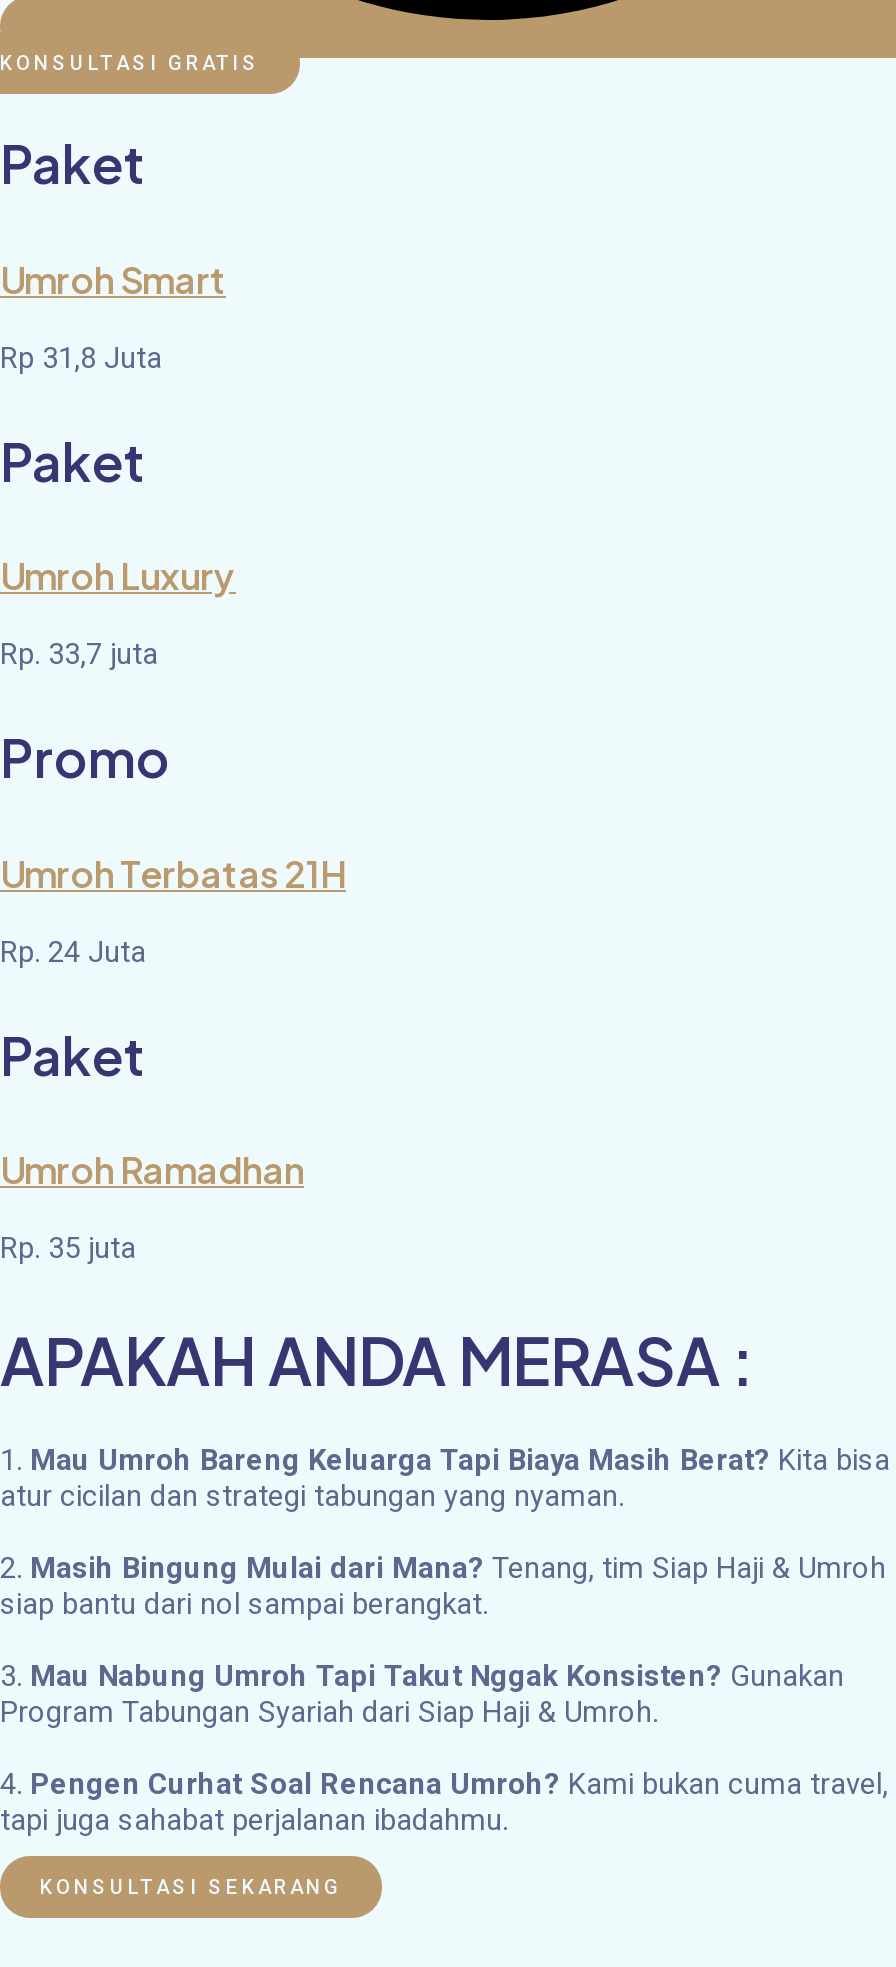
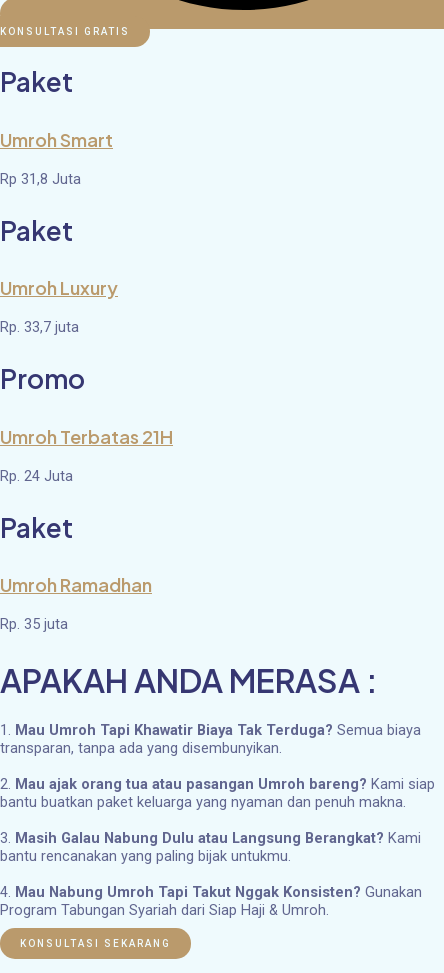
- 1. Mau Umroh Bareng Keluarga Tapi Biaya Masih Berat? Kita bisa
- atur cicilan dan strategi tabungan yang nyaman.
- 2. Masih Bingung Mulai dari Mana? Tenang, tim Siap Haji & Umroh
- siap bantu dari nol sampai berangkat.
- 3. Mau Nabung Umroh Tapi Takut Nggak Konsisten? Gunakan
+ 1. Mau Umroh Tapi Khawatir Biaya Tak Terduga? Semua biaya
+ transparan, tanpa ada yang disembunyikan.
+ 2. Mau ajak orang tua atau pasangan Umroh bareng? Kami siap
+ bantu buatkan paket keluarga yang nyaman dan penuh makna.
+ 3. Masih Galau Nabung Dulu atau Langsung Berangkat? Kami
+ bantu rencanakan yang paling bijak untukmu.
+ 4. Mau Nabung Umroh Tapi Takut Nggak Konsisten? Gunakan

moved down: Program Tabungan Syariah dari Siap Haji & Umroh.

- 4. Pengen Curhat Soal Rencana Umroh? Kami bukan cuma travel,
- tapi juga sahabat perjalanan ibadahmu.
